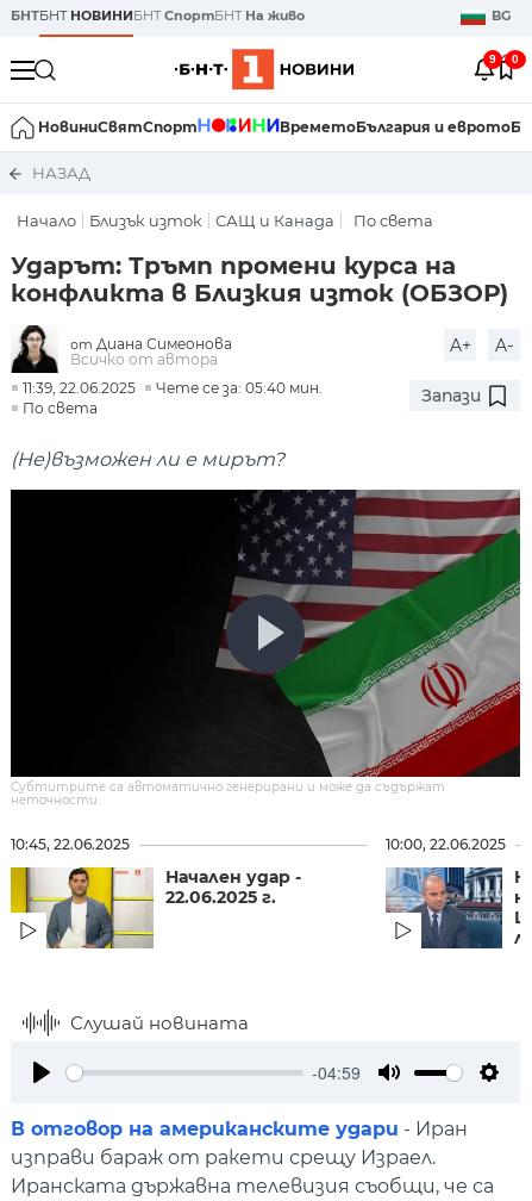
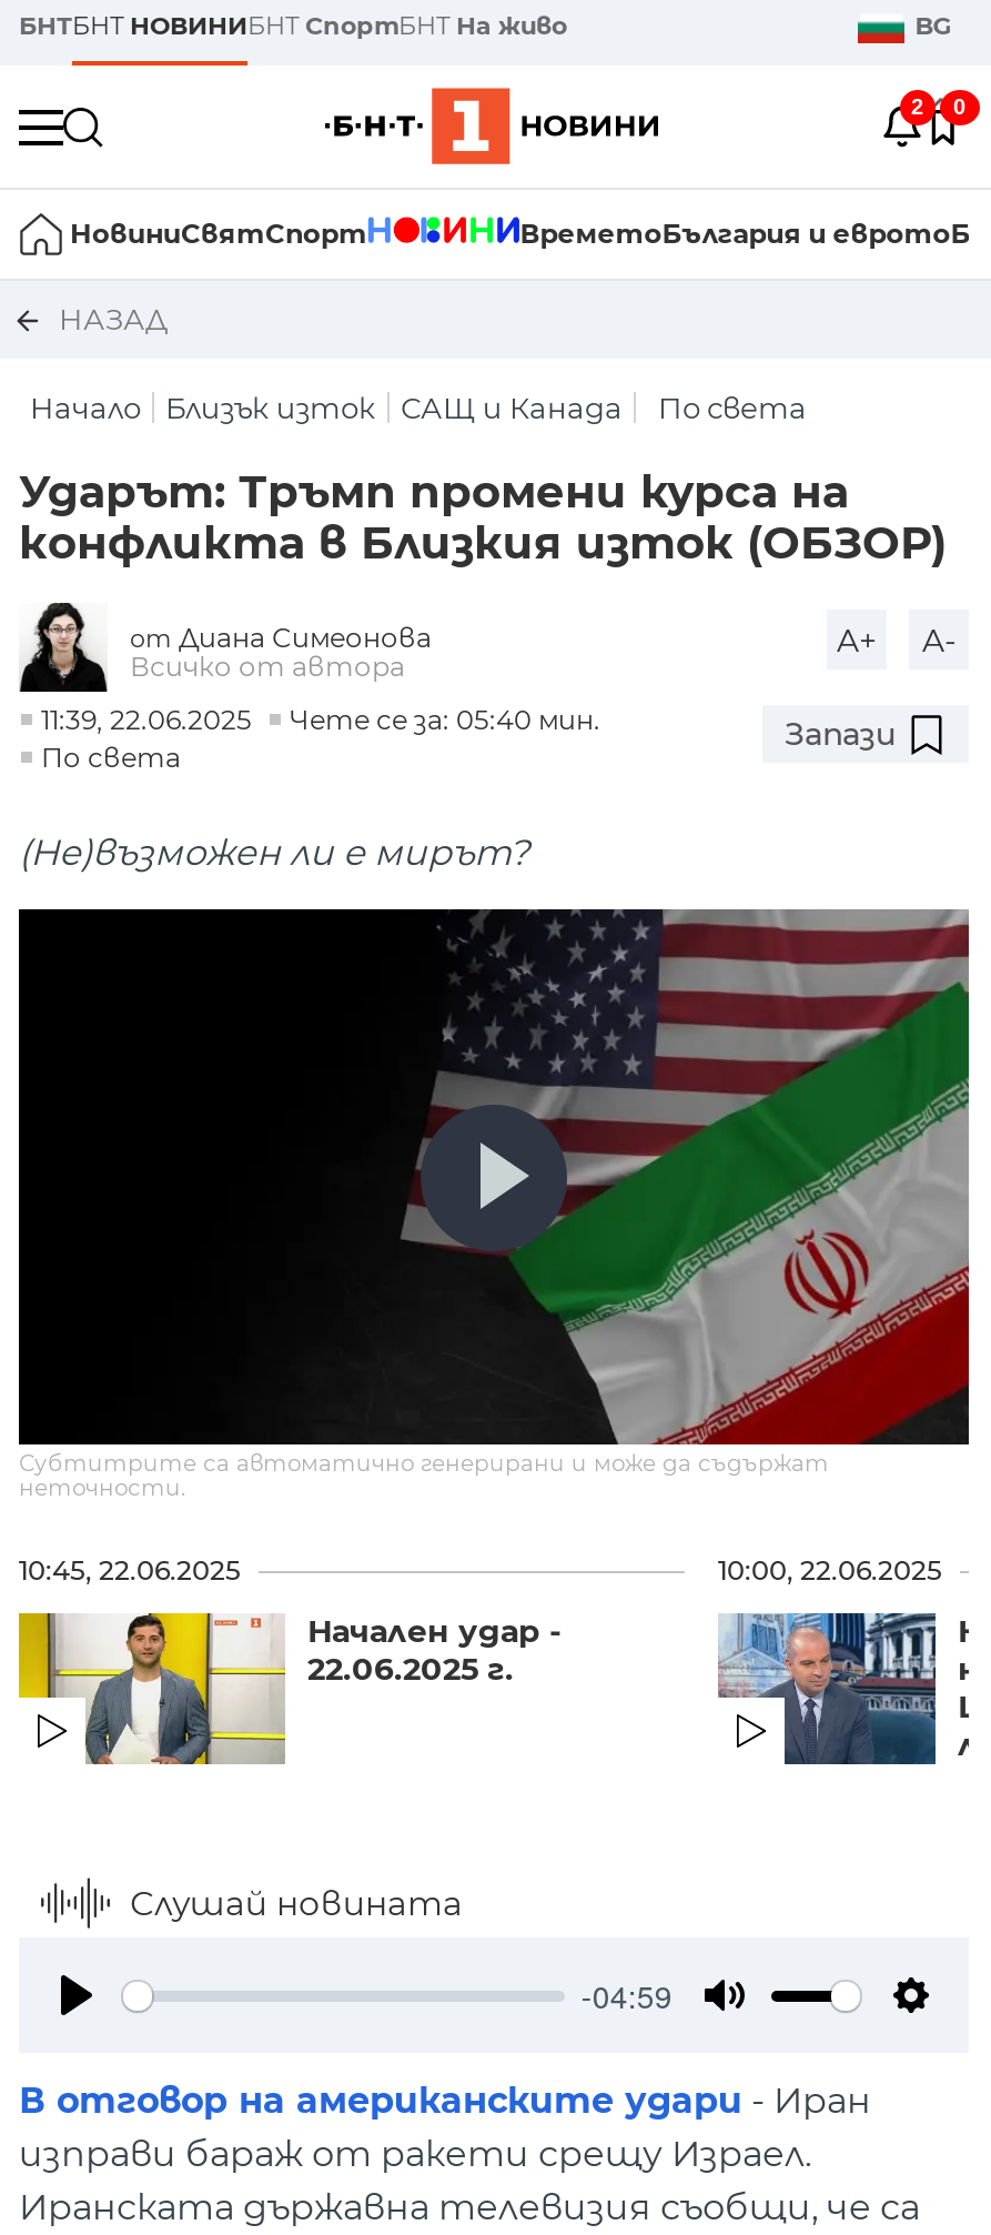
- 9 0
+ 2 0
